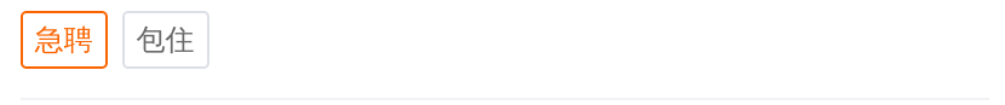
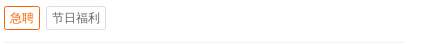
- 包住
+ 节日福利
